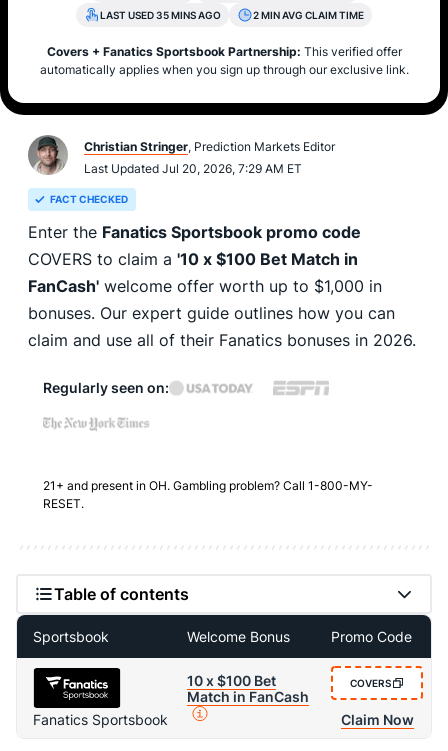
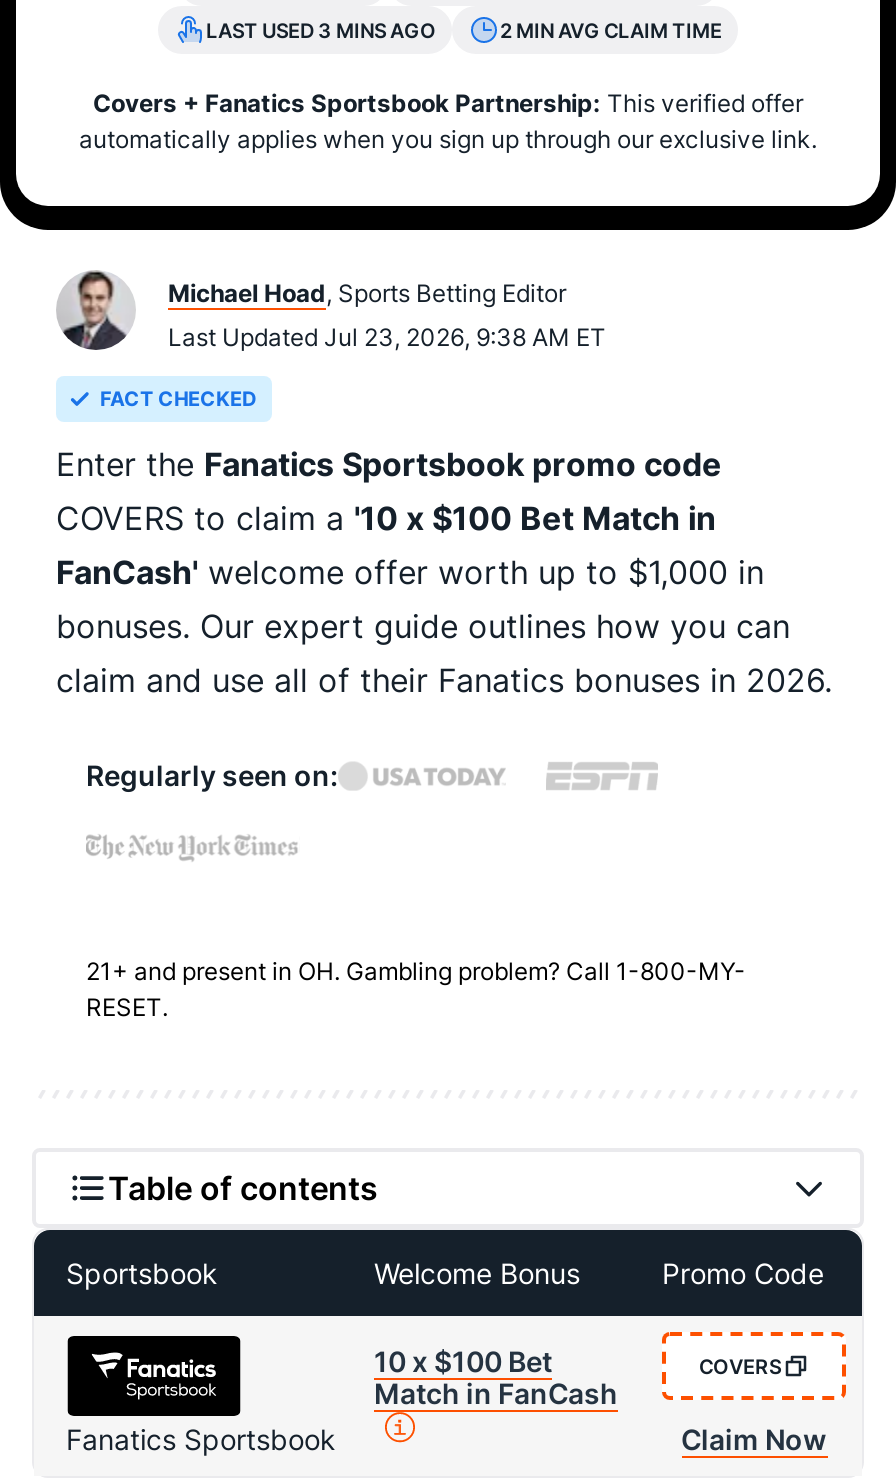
- LAST USED 35 MINS AGO
+ LAST USED 3 MINS AGO

- [image]
- Christian Stringer, Prediction Markets Editor
+ [image]
+ Michael Hoad, Sports Betting Editor

- Last Updated Jul 20, 2026, 7:29 AM ET
+ Last Updated Jul 23, 2026, 9:38 AM ET
